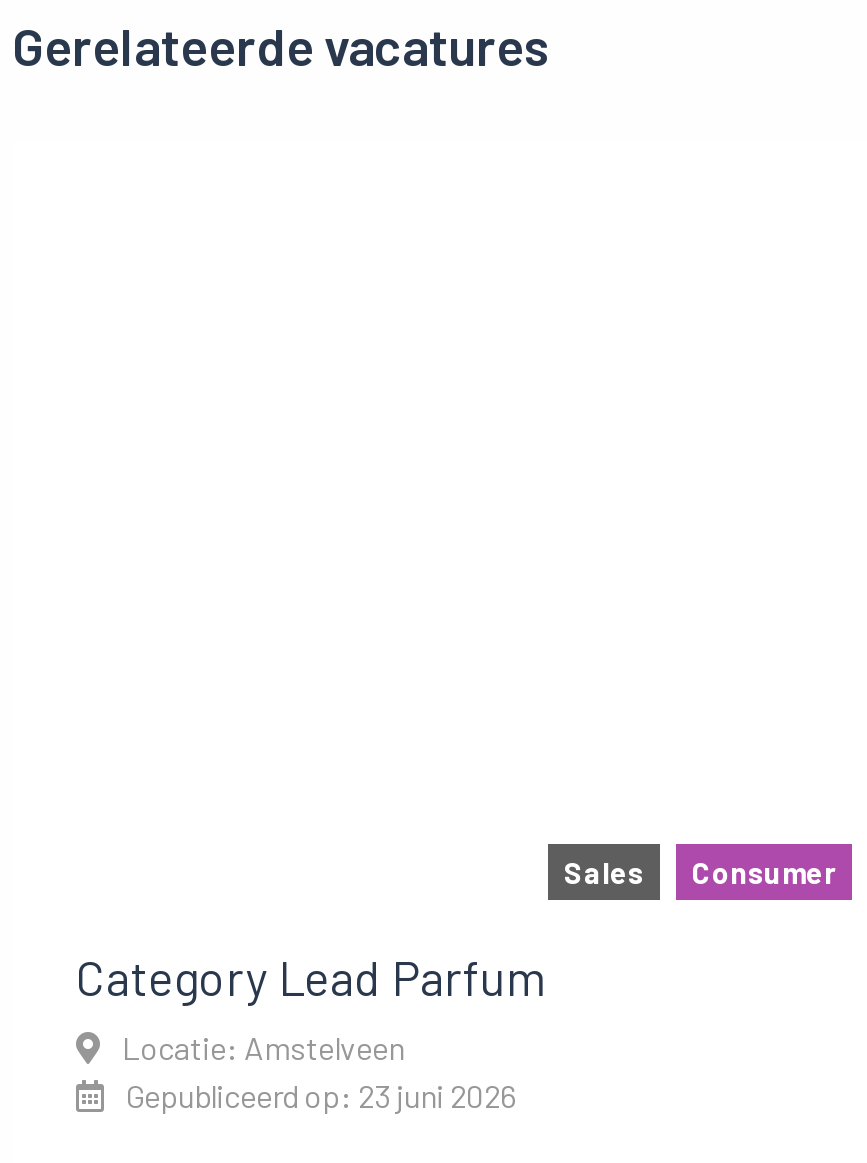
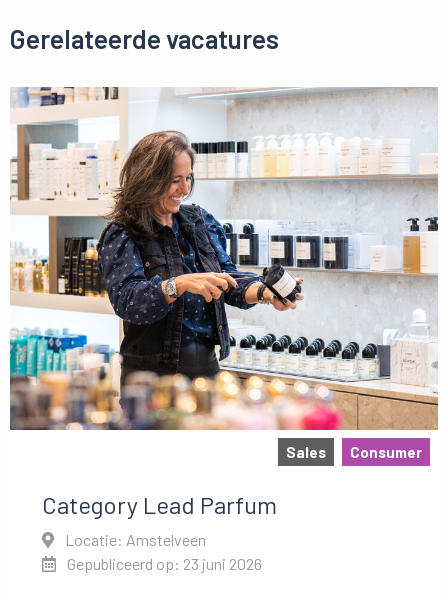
+ [image]
